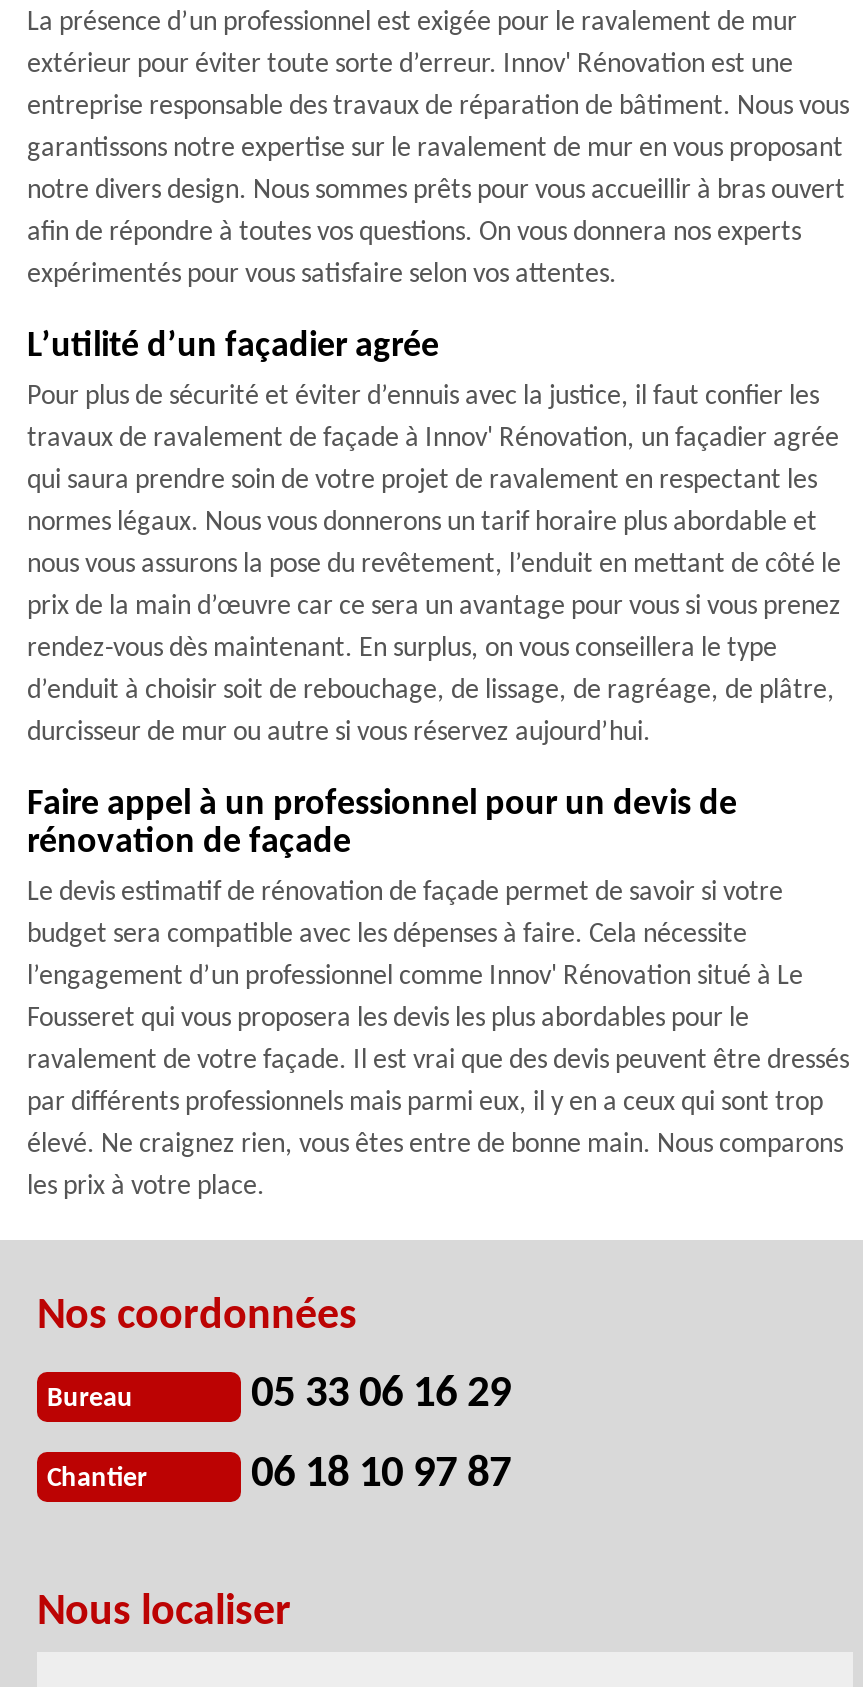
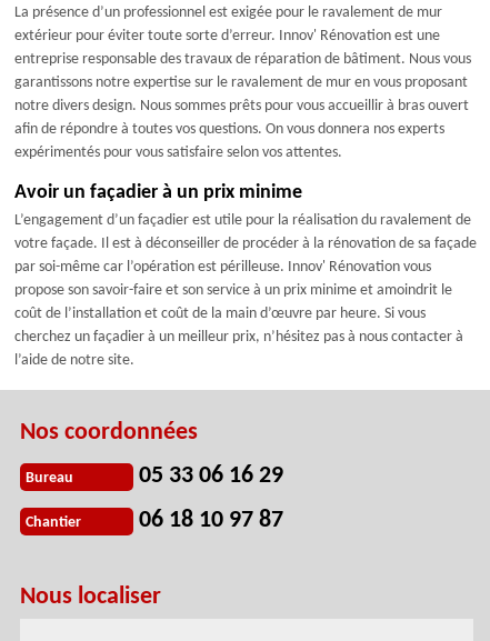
- L’utilité d’un façadier agrée
- Pour plus de sécurité et éviter d’ennuis avec la justice, il faut confier les
- travaux de ravalement de façade à Innov' Rénovation, un façadier agrée
- qui saura prendre soin de votre projet de ravalement en respectant les
- normes légaux. Nous vous donnerons un tarif horaire plus abordable et
- nous vous assurons la pose du revêtement, l’enduit en mettant de côté le
- prix de la main d’œuvre car ce sera un avantage pour vous si vous prenez
- rendez-vous dès maintenant. En surplus, on vous conseillera le type
- d’enduit à choisir soit de rebouchage, de lissage, de ragréage, de plâtre,
- durcisseur de mur ou autre si vous réservez aujourd’hui.
- Faire appel à un professionnel pour un devis de
- rénovation de façade
- Le devis estimatif de rénovation de façade permet de savoir si votre
- budget sera compatible avec les dépenses à faire. Cela nécessite
- l’engagement d’un professionnel comme Innov' Rénovation situé à Le
- Fousseret qui vous proposera les devis les plus abordables pour le
- ravalement de votre façade. Il est vrai que des devis peuvent être dressés
- par différents professionnels mais parmi eux, il y en a ceux qui sont trop
- élevé. Ne craignez rien, vous êtes entre de bonne main. Nous comparons
- les prix à votre place.
+ Avoir un façadier à un prix minime
+ L’engagement d’un façadier est utile pour la réalisation du ravalement de
+ votre façade. Il est à déconseiller de procéder à la rénovation de sa façade
+ par soi-même car l’opération est périlleuse. Innov' Rénovation vous
+ propose son savoir-faire et son service à un prix minime et amoindrit le
+ coût de l’installation et coût de la main d’œuvre par heure. Si vous
+ cherchez un façadier à un meilleur prix, n’hésitez pas à nous contacter à
+ l’aide de notre site.
